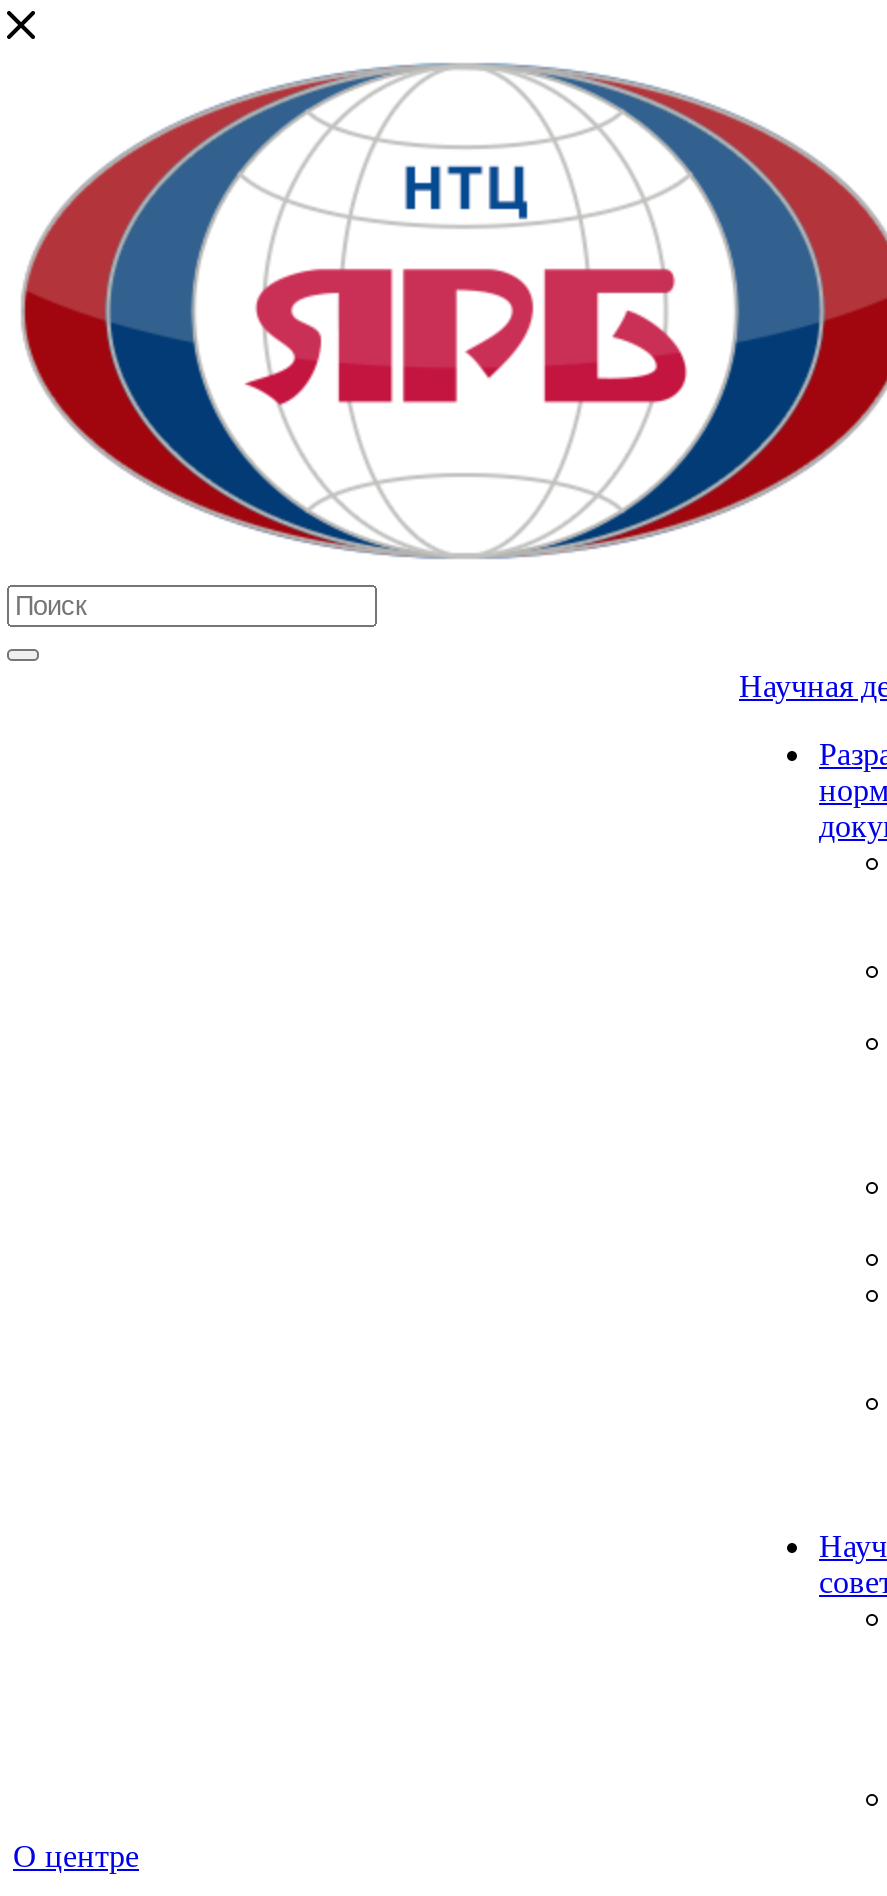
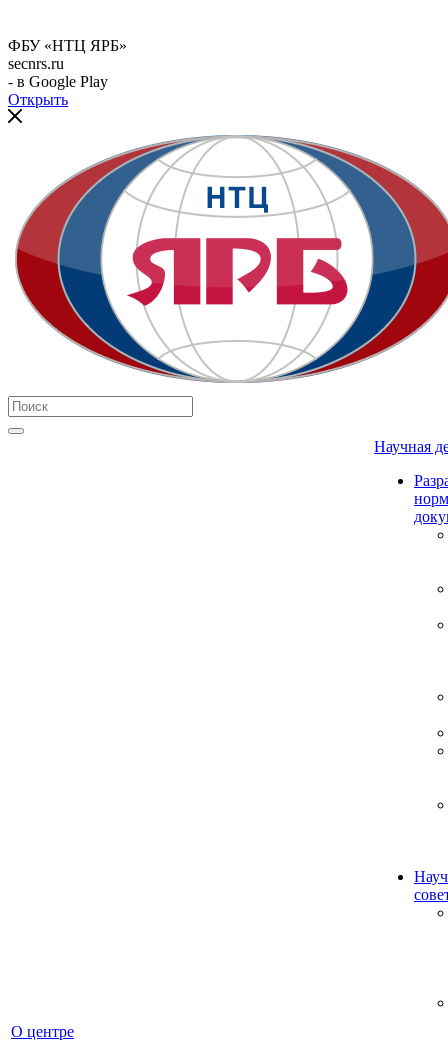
+ ФБУ «НТЦ ЯРБ»
+ secnrs.ru
+ - в Google Play
+ Открыть
